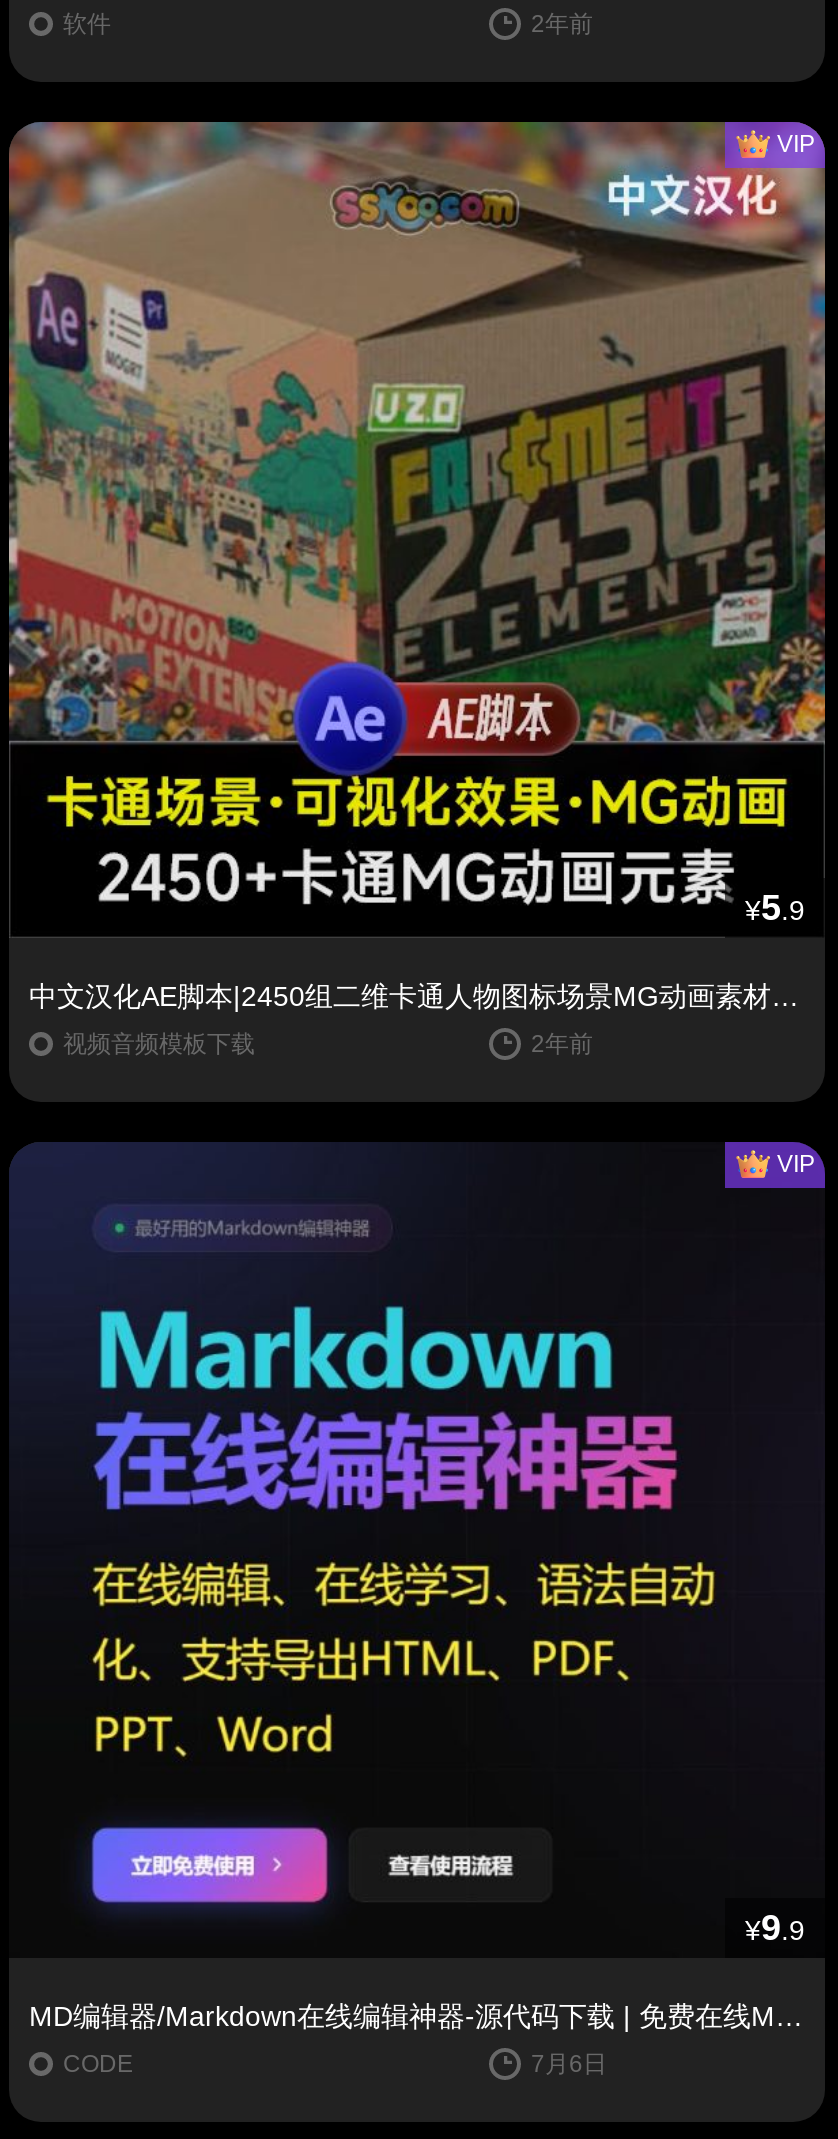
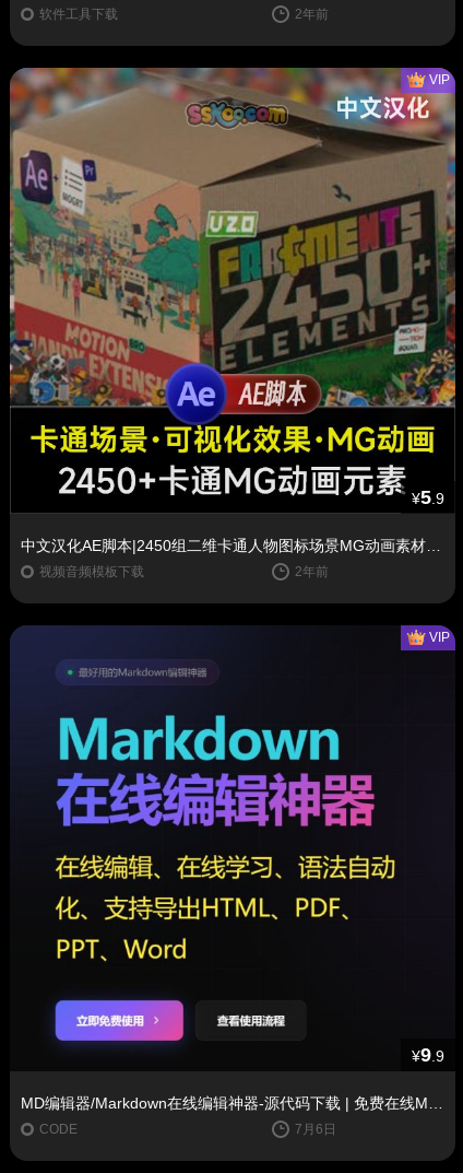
- 软件
+ 软件工具下载
